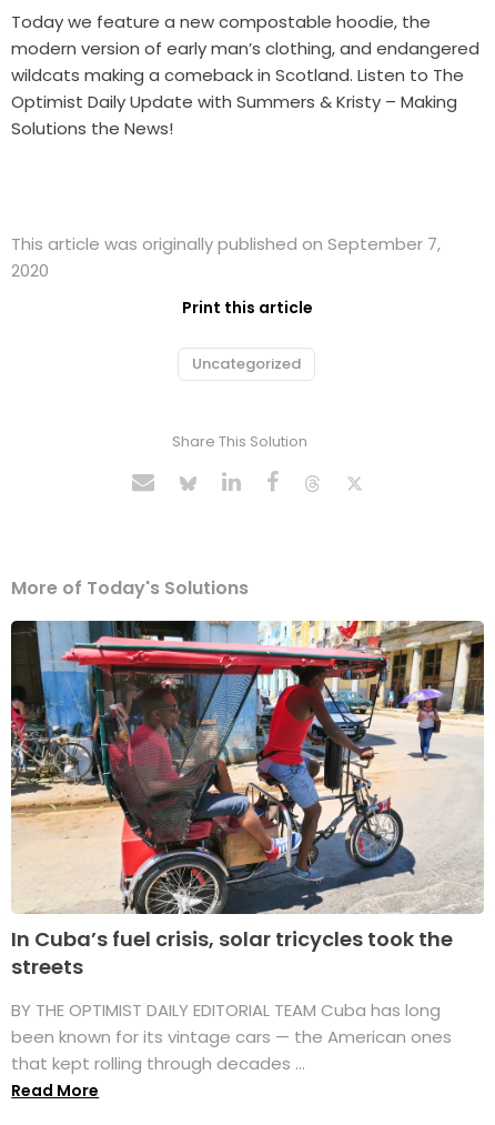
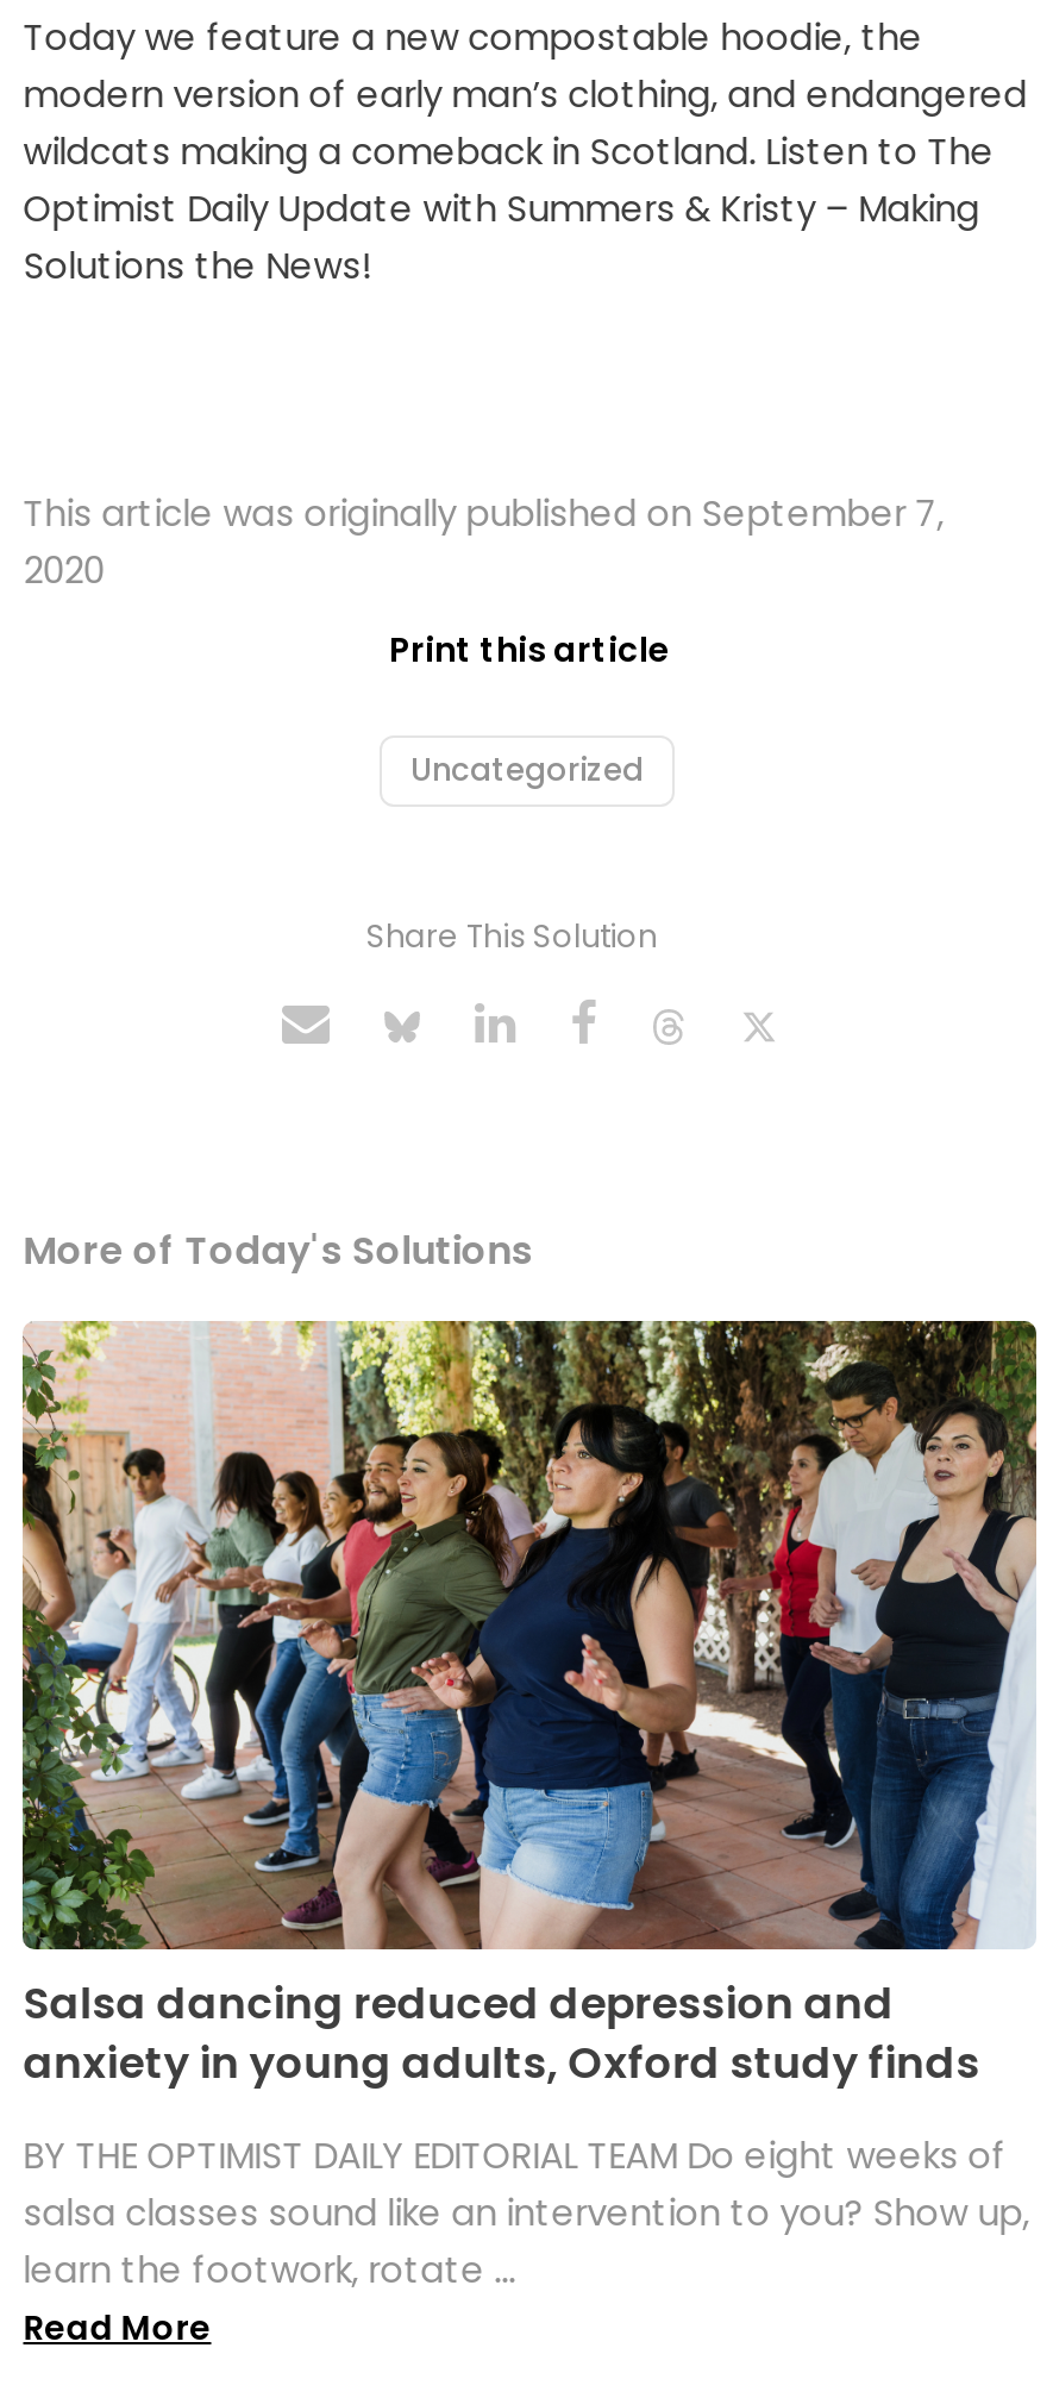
- [image]
- In Cuba’s fuel crisis, solar tricycles took the
- streets
+ [image]
+ Salsa dancing reduced depression and
+ anxiety in young adults, Oxford study finds

- BY THE OPTIMIST DAILY EDITORIAL TEAM Cuba has long
- been known for its vintage cars — the American ones
- that kept rolling through decades ...
+ BY THE OPTIMIST DAILY EDITORIAL TEAM Do eight weeks of
+ salsa classes sound like an intervention to you? Show up,
+ learn the footwork, rotate ...
